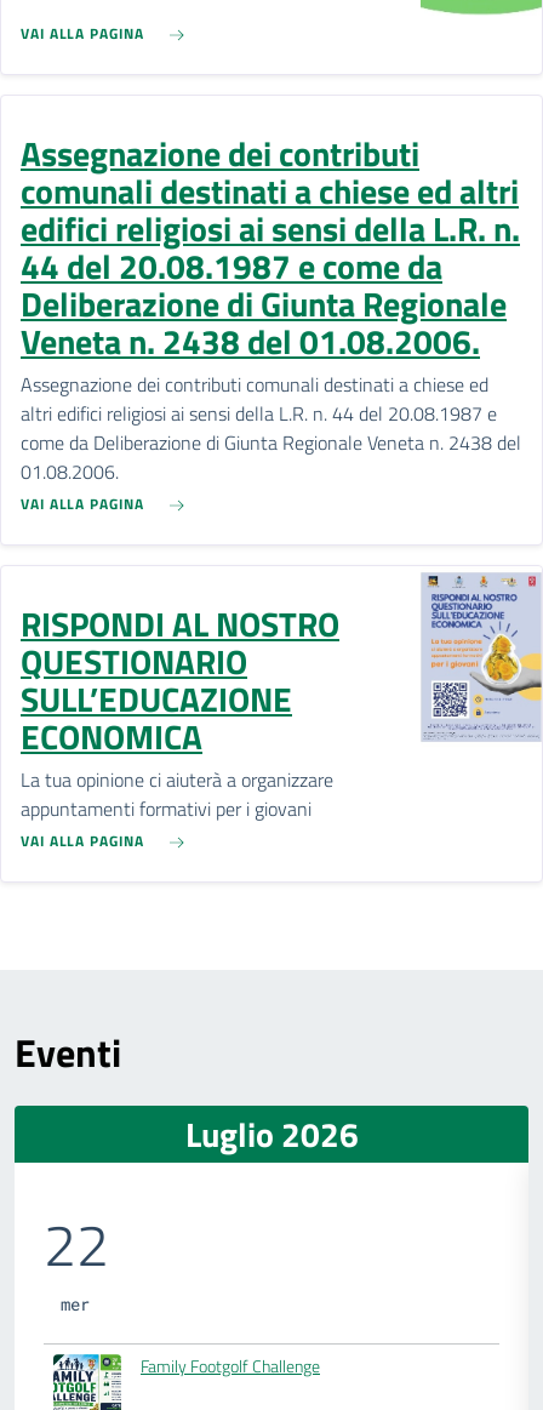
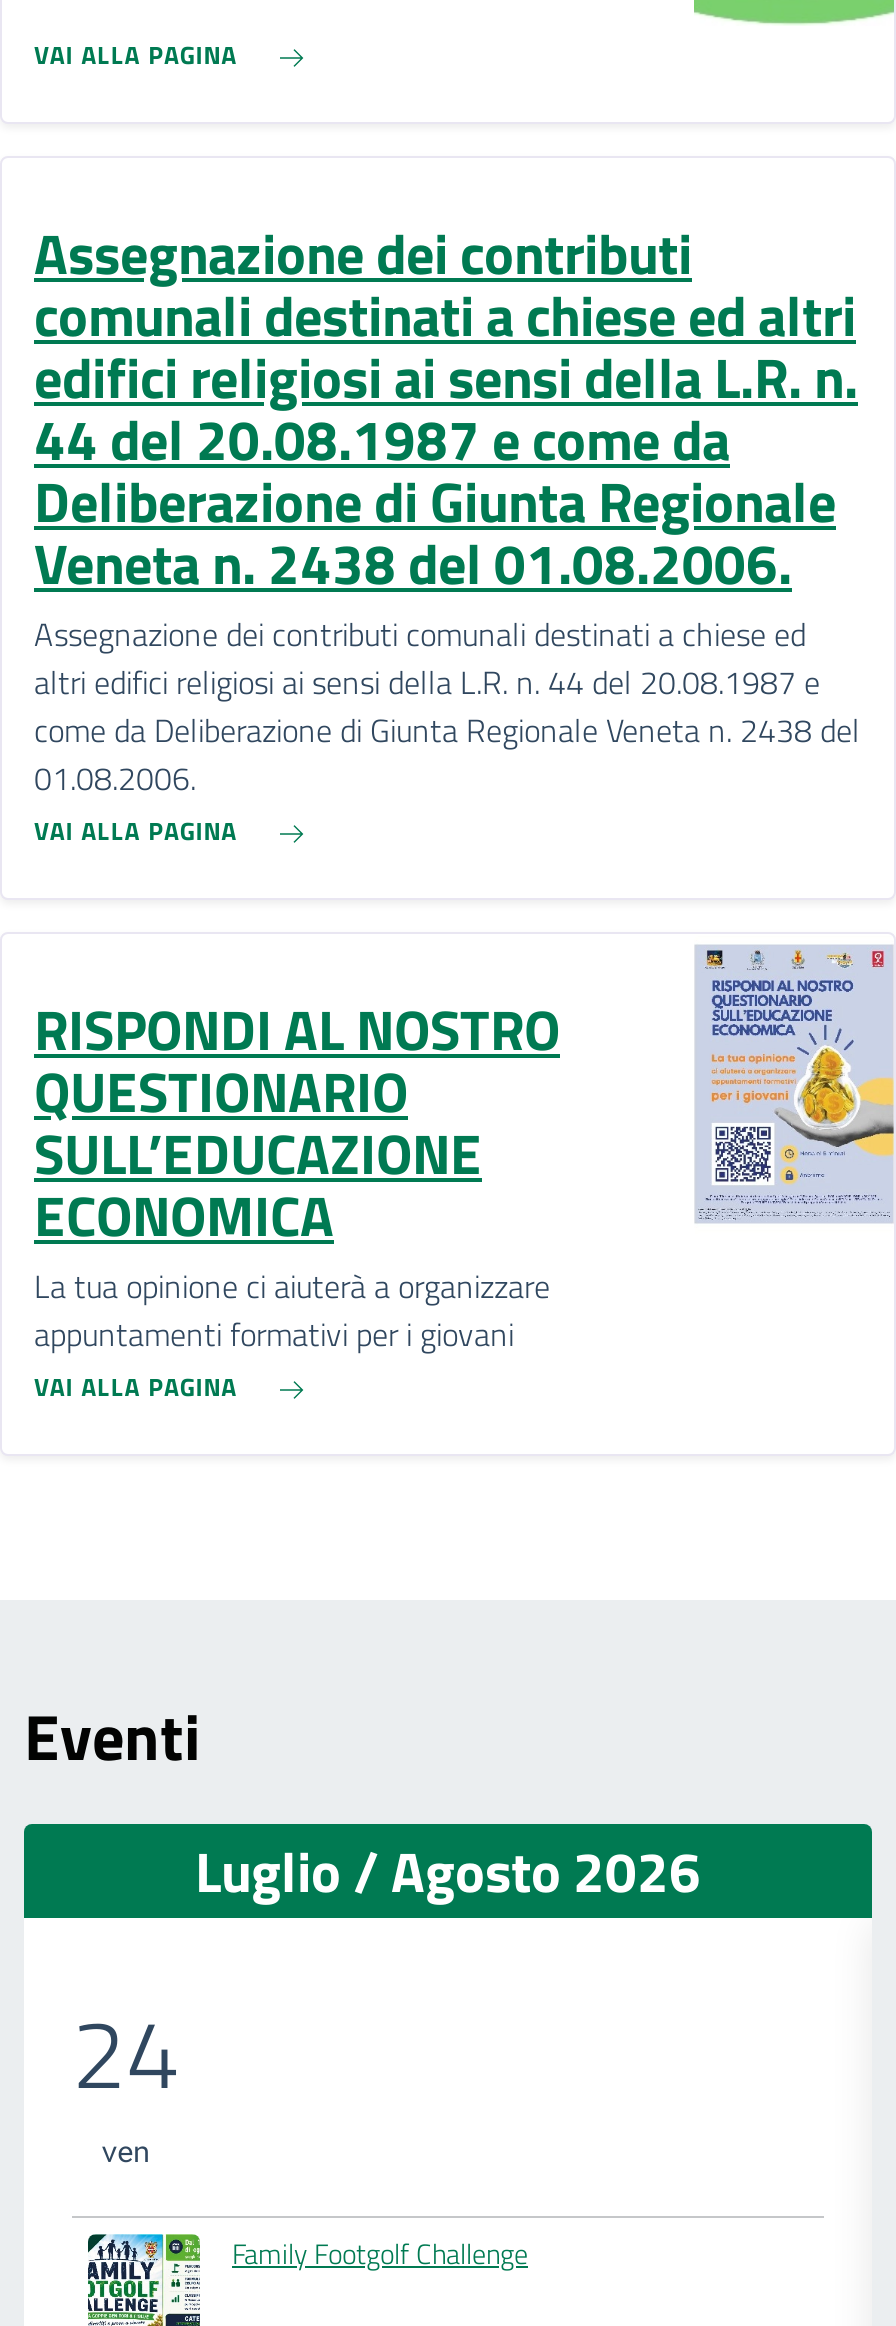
- Luglio 2026
+ Luglio / Agosto 2026

- 22
- mer
+ 24
+ ven
